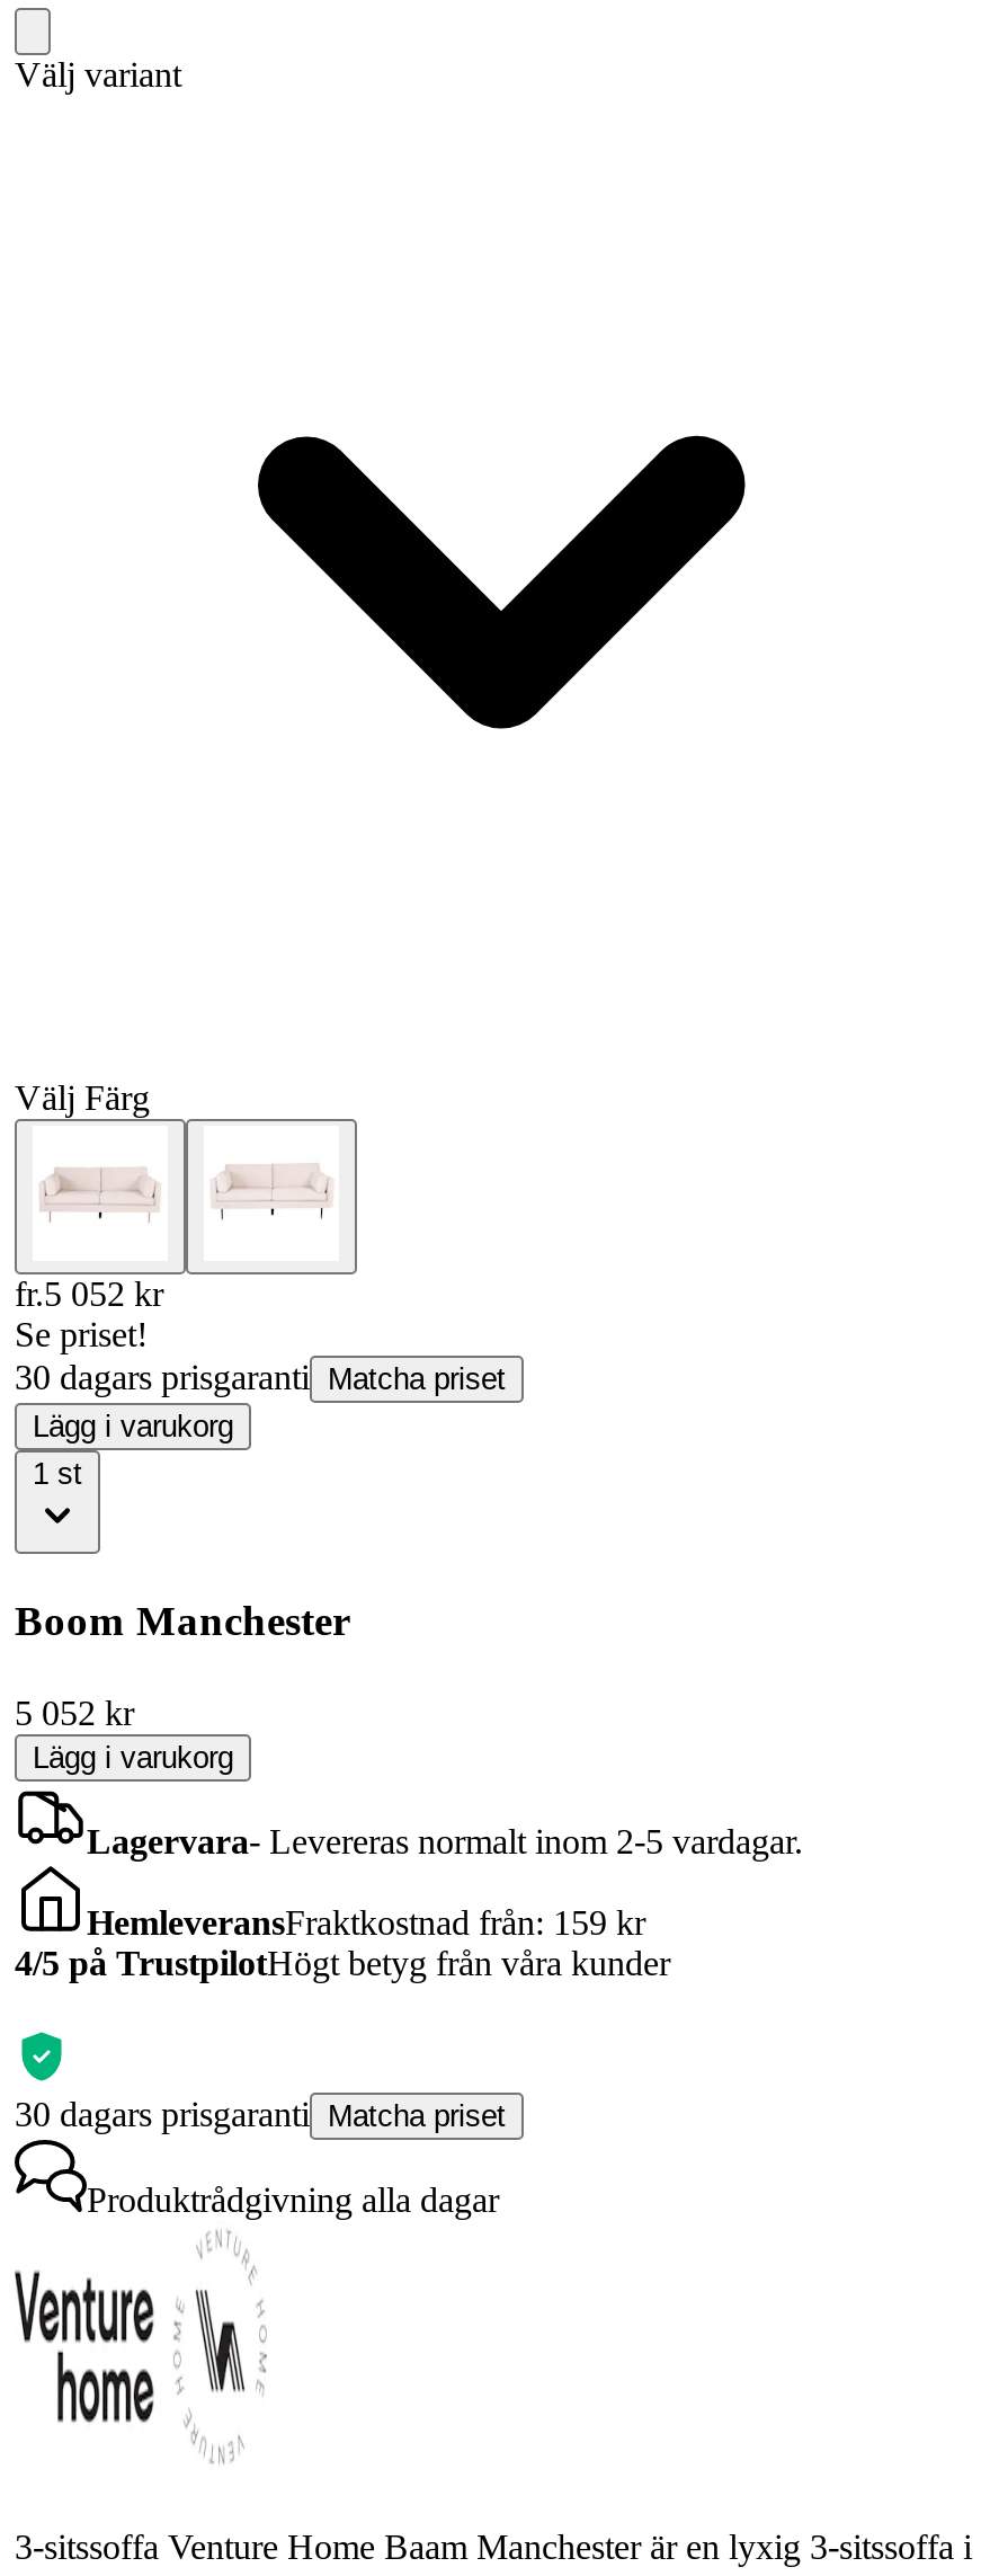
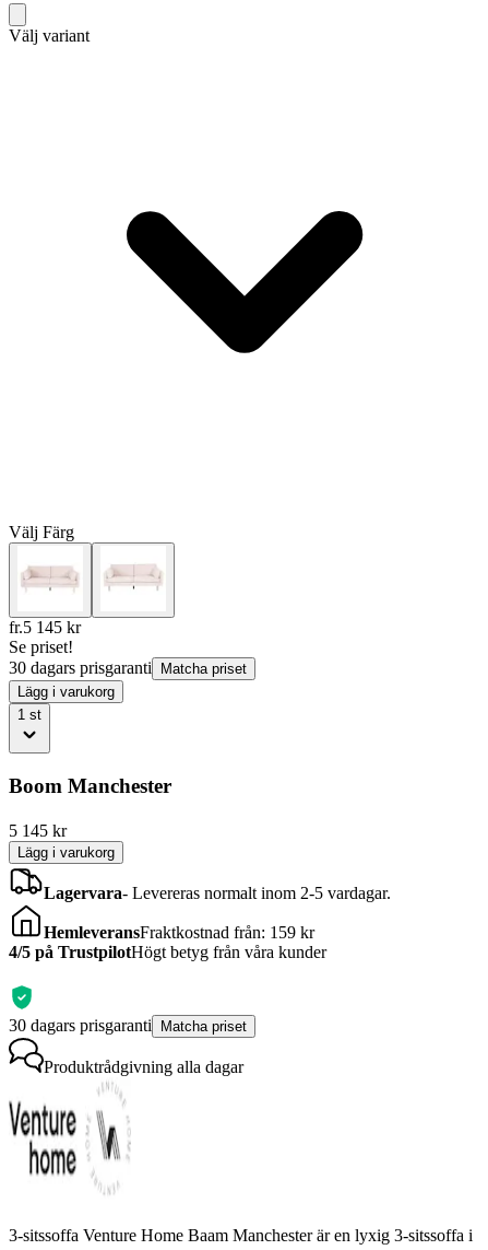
- fr.5 052kr
+ fr.5 145kr

- 5 052 kr
+ 5 145 kr
